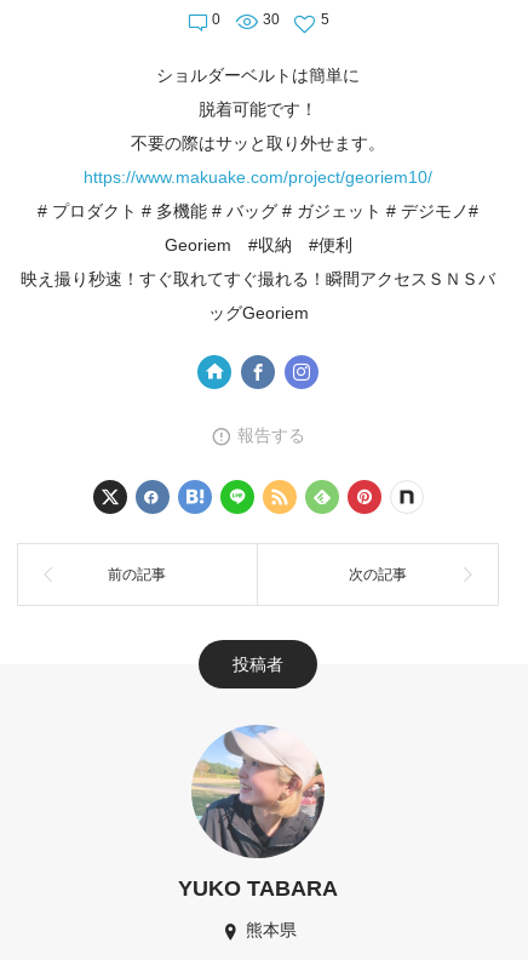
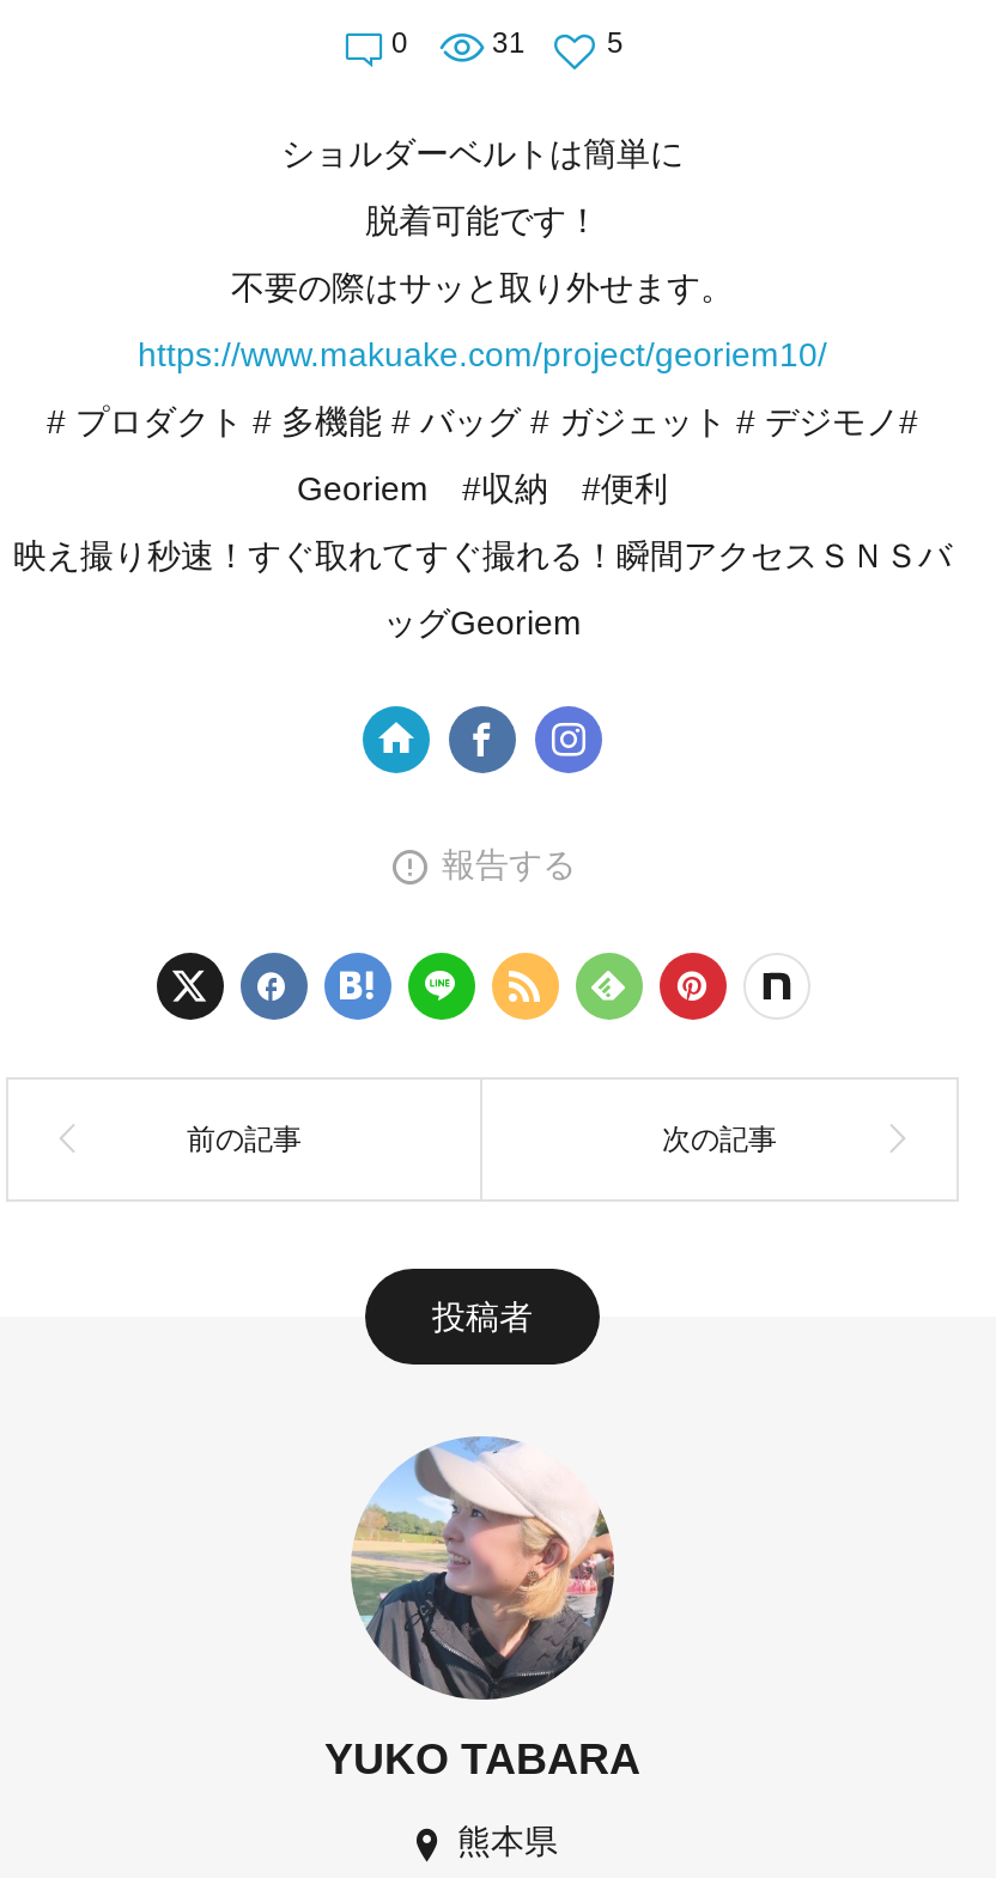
- 30
+ 31
